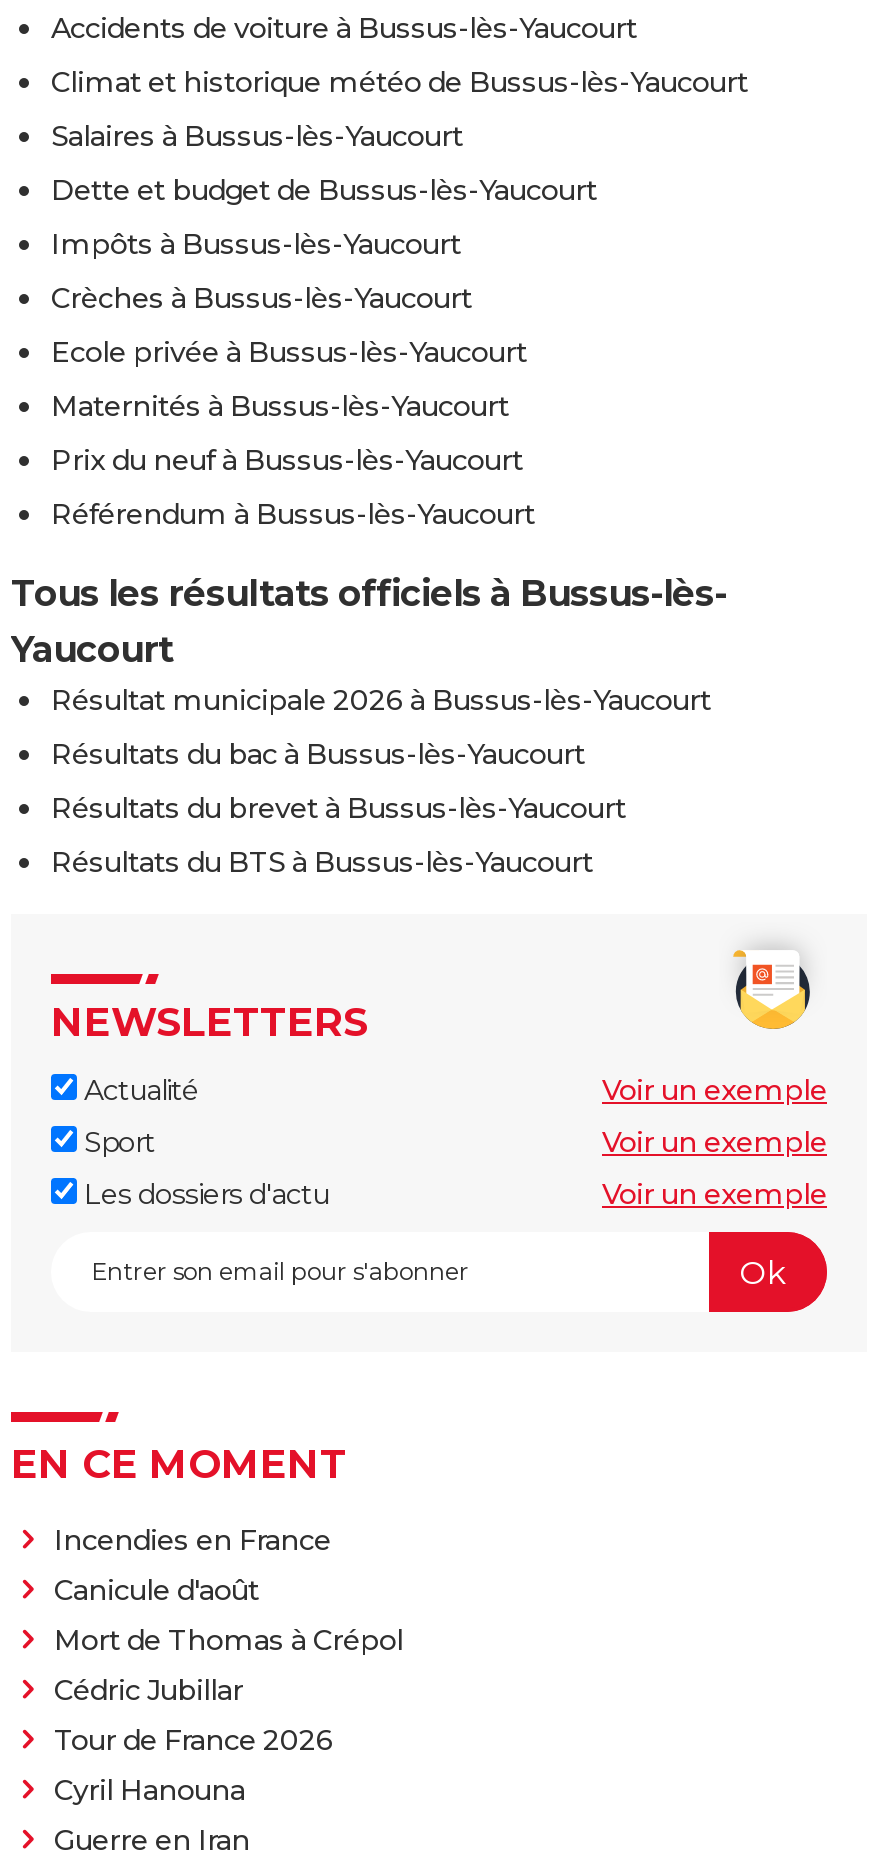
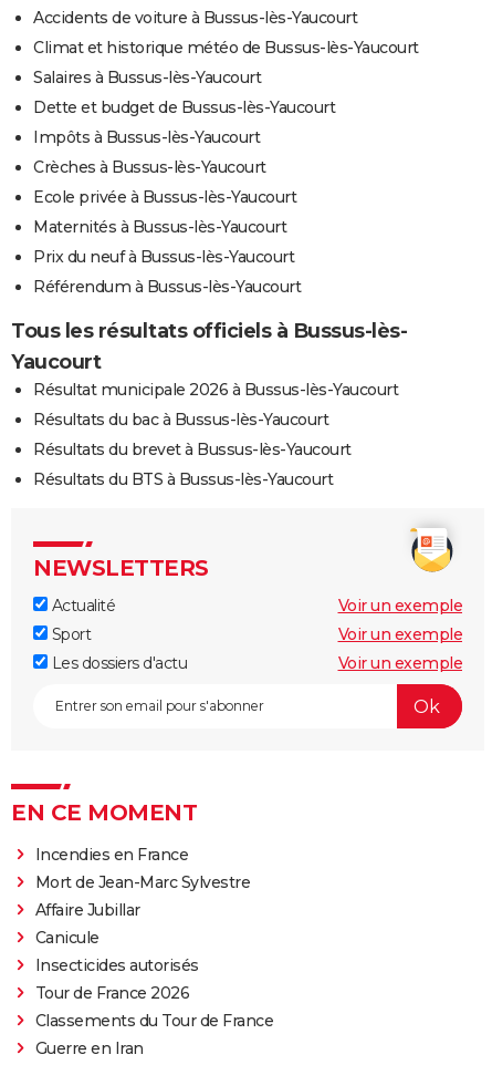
- Canicule d'août
- Mort de Thomas à Crépol
- Cédric Jubillar
+ Mort de Jean-Marc Sylvestre
+ Affaire Jubillar
+ Canicule
+ Insecticides autorisés

- Cyril Hanouna
+ Classements du Tour de France
